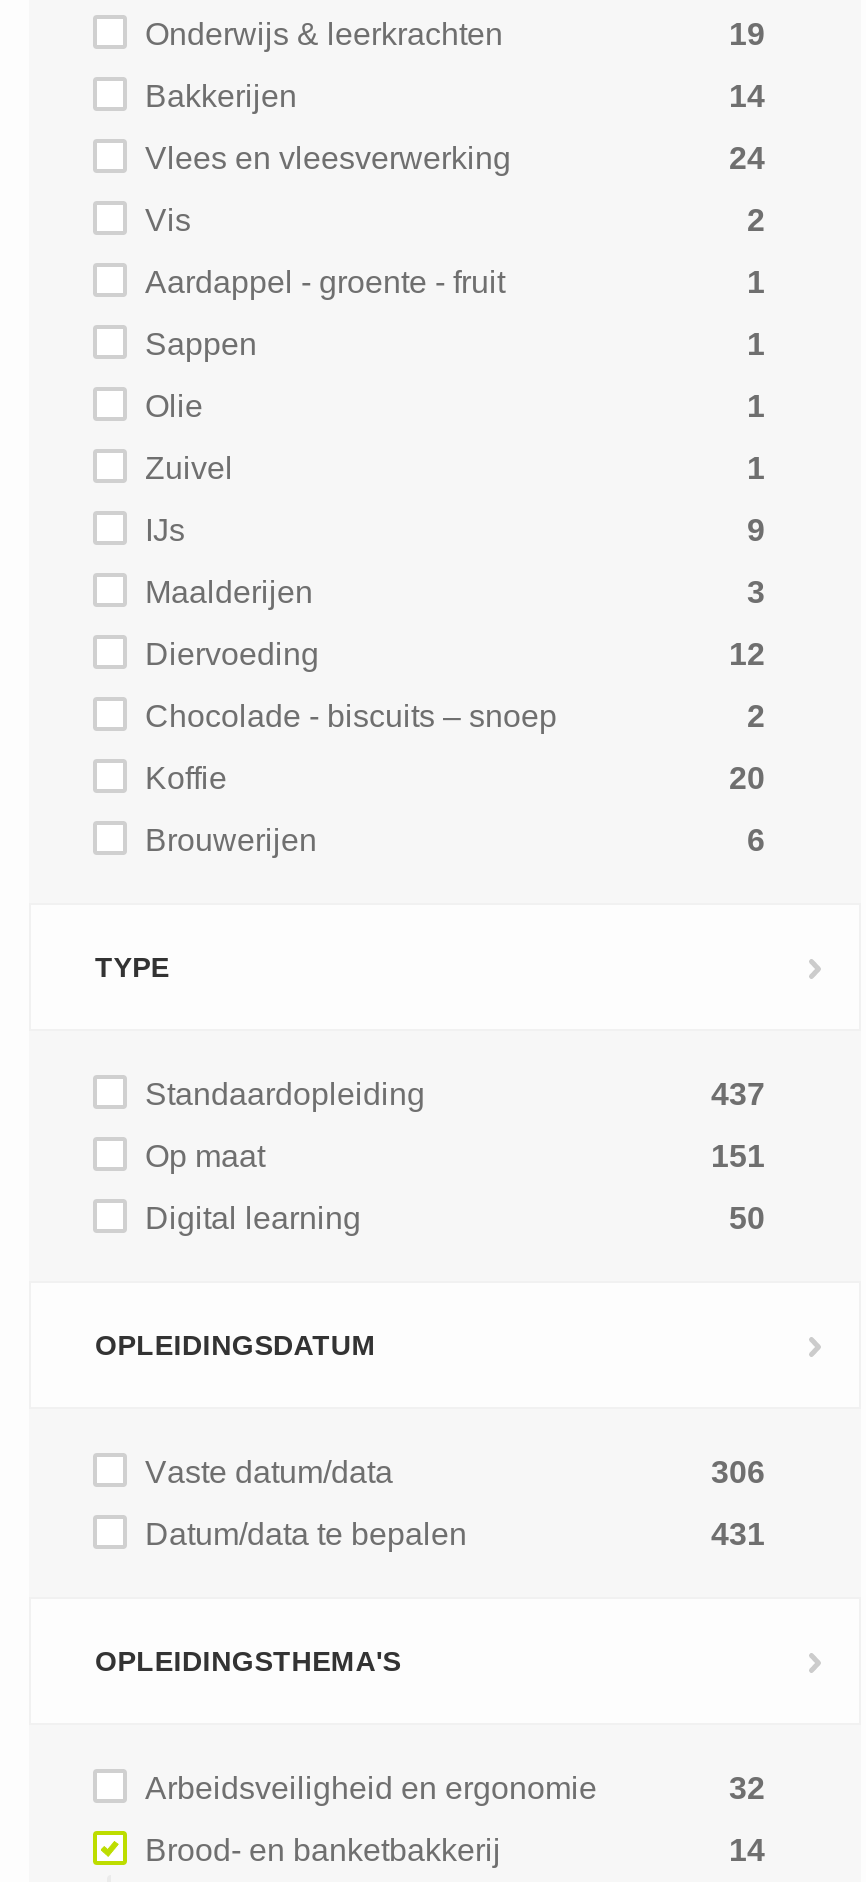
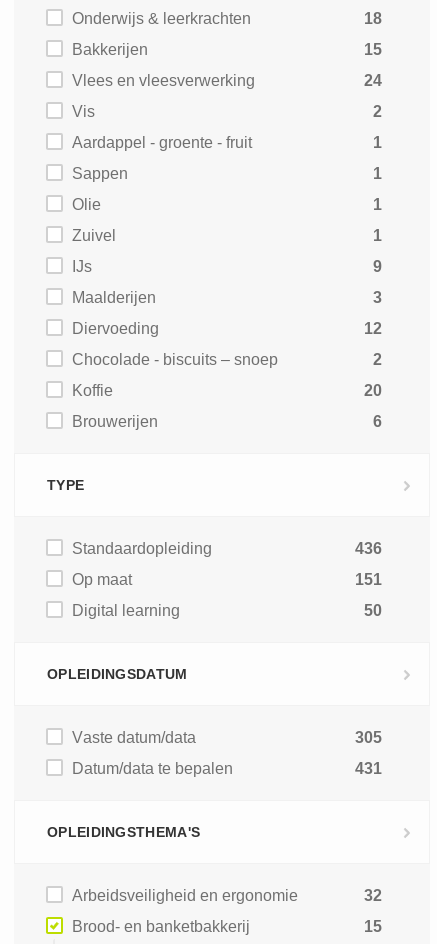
- 19
+ 18

- 14
+ 15

- 437
+ 436

- 306
+ 305

- 14
+ 15
